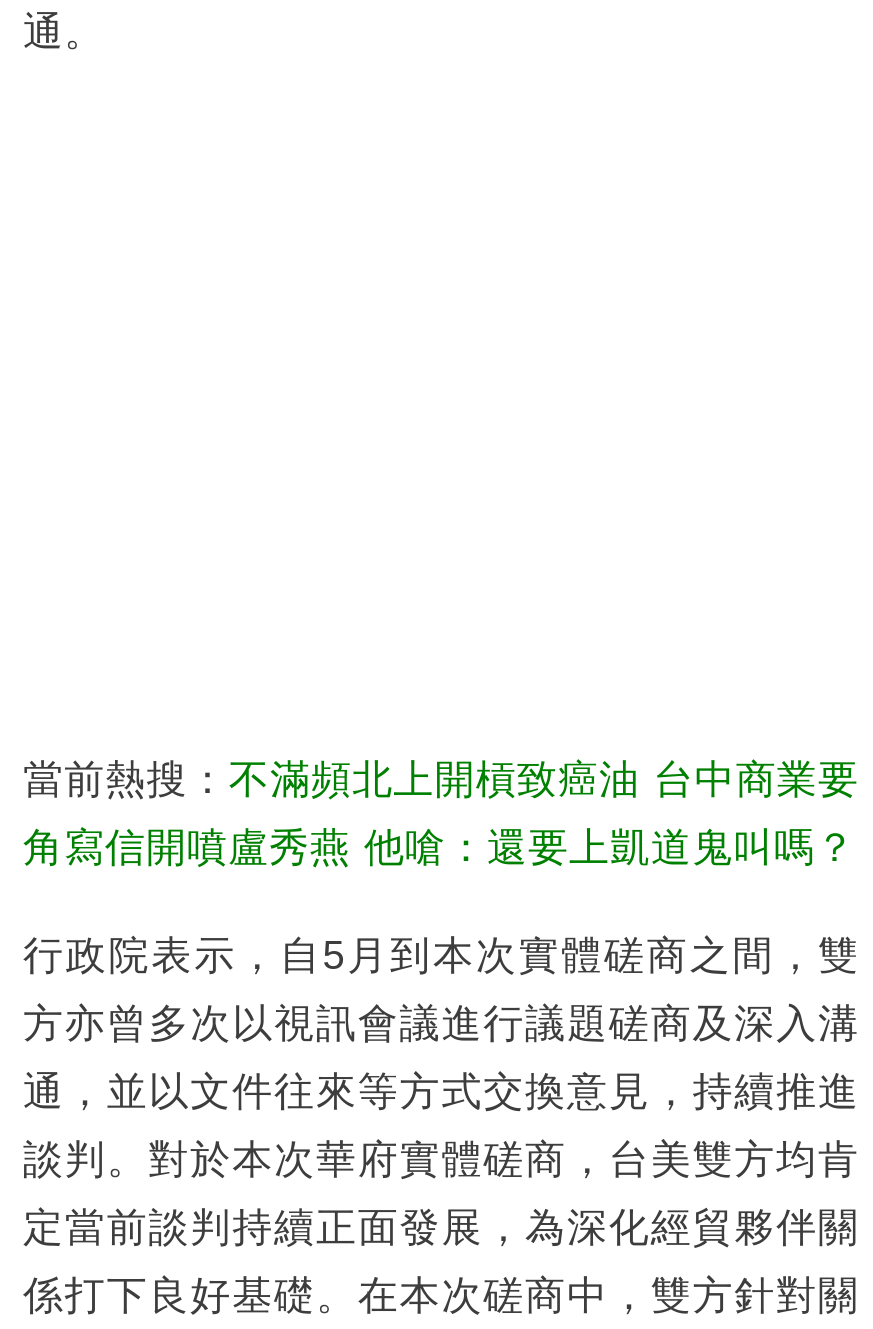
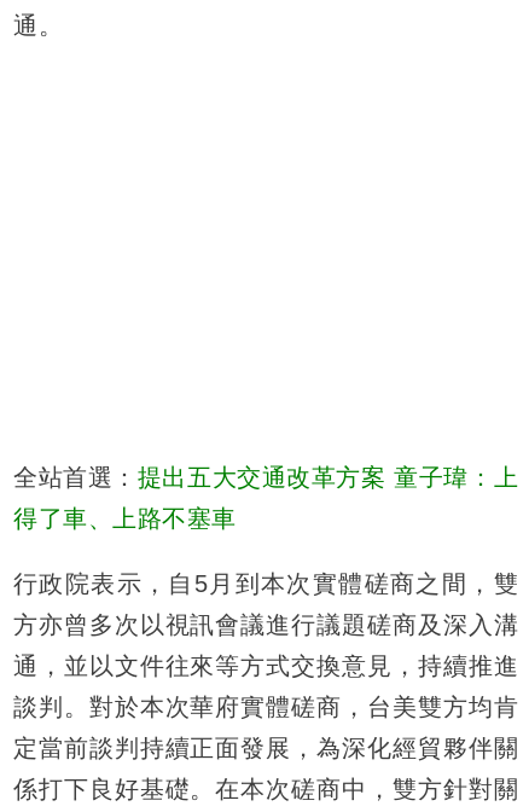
- 當前熱搜：不滿頻北上開槓致癌油 台中商業要
+ 全站首選：提出五大交通改革方案 童子瑋：上

- 角寫信開噴盧秀燕 他嗆：還要上凱道鬼叫嗎？
+ 得了車、上路不塞車
